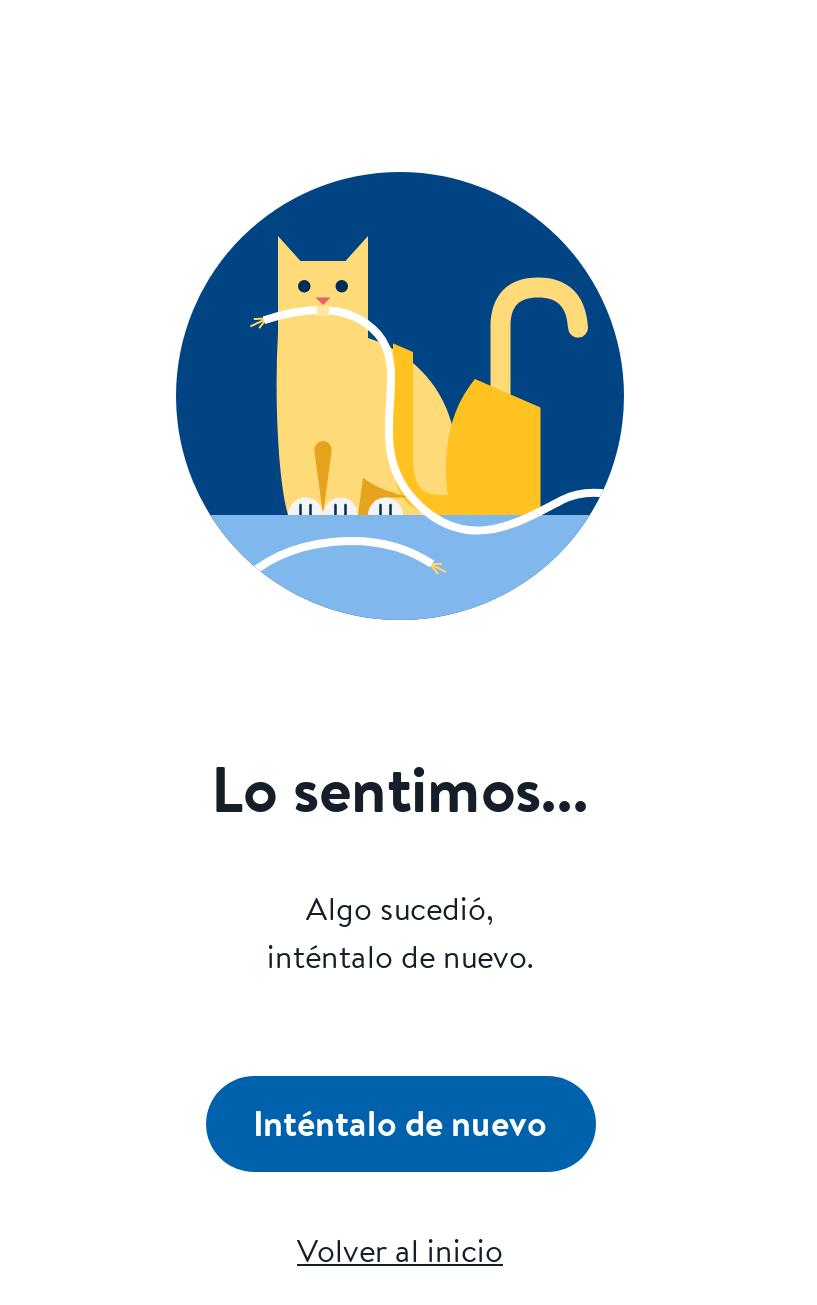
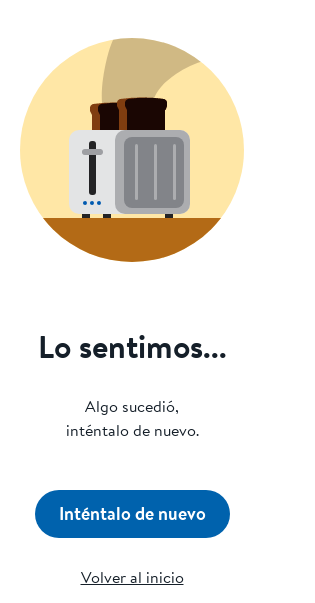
- [image]
+ [image]
